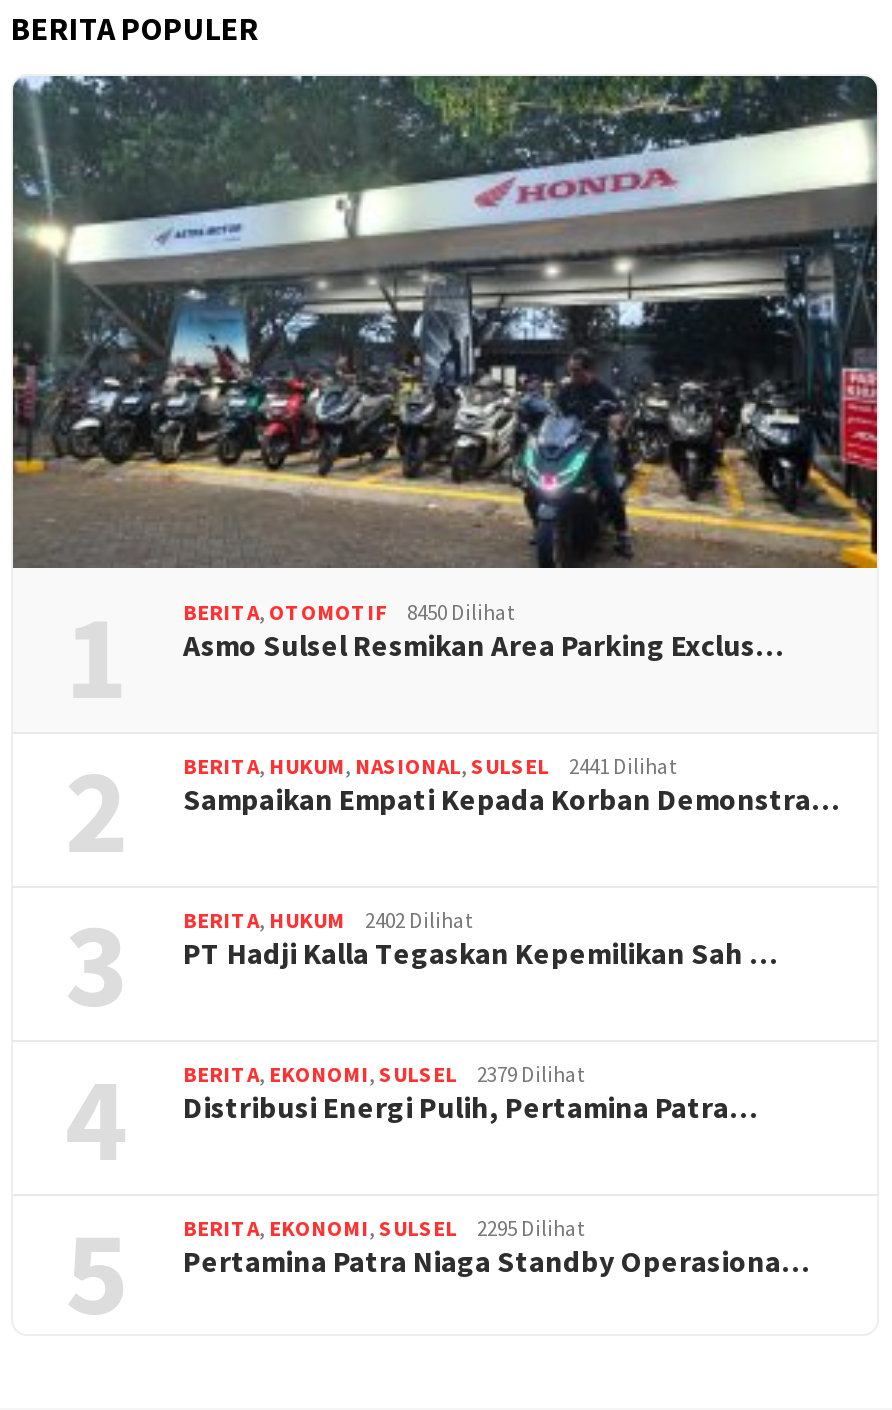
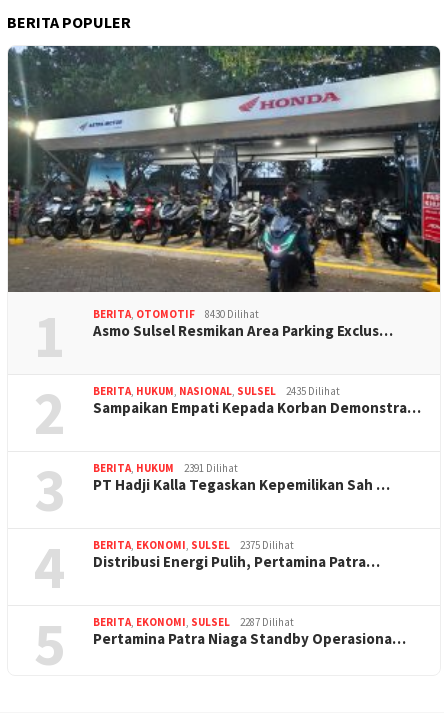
- BERITA, OTOMOTIF 8450 Dilihat
+ BERITA, OTOMOTIF 8430 Dilihat

- BERITA, HUKUM, NASIONAL, SULSEL 2441 Dilihat
+ BERITA, HUKUM, NASIONAL, SULSEL 2435 Dilihat

- BERITA, HUKUM 2402 Dilihat
+ BERITA, HUKUM 2391 Dilihat

- BERITA, EKONOMI, SULSEL 2379 Dilihat
+ BERITA, EKONOMI, SULSEL 2375 Dilihat

- BERITA, EKONOMI, SULSEL 2295 Dilihat
+ BERITA, EKONOMI, SULSEL 2287 Dilihat
